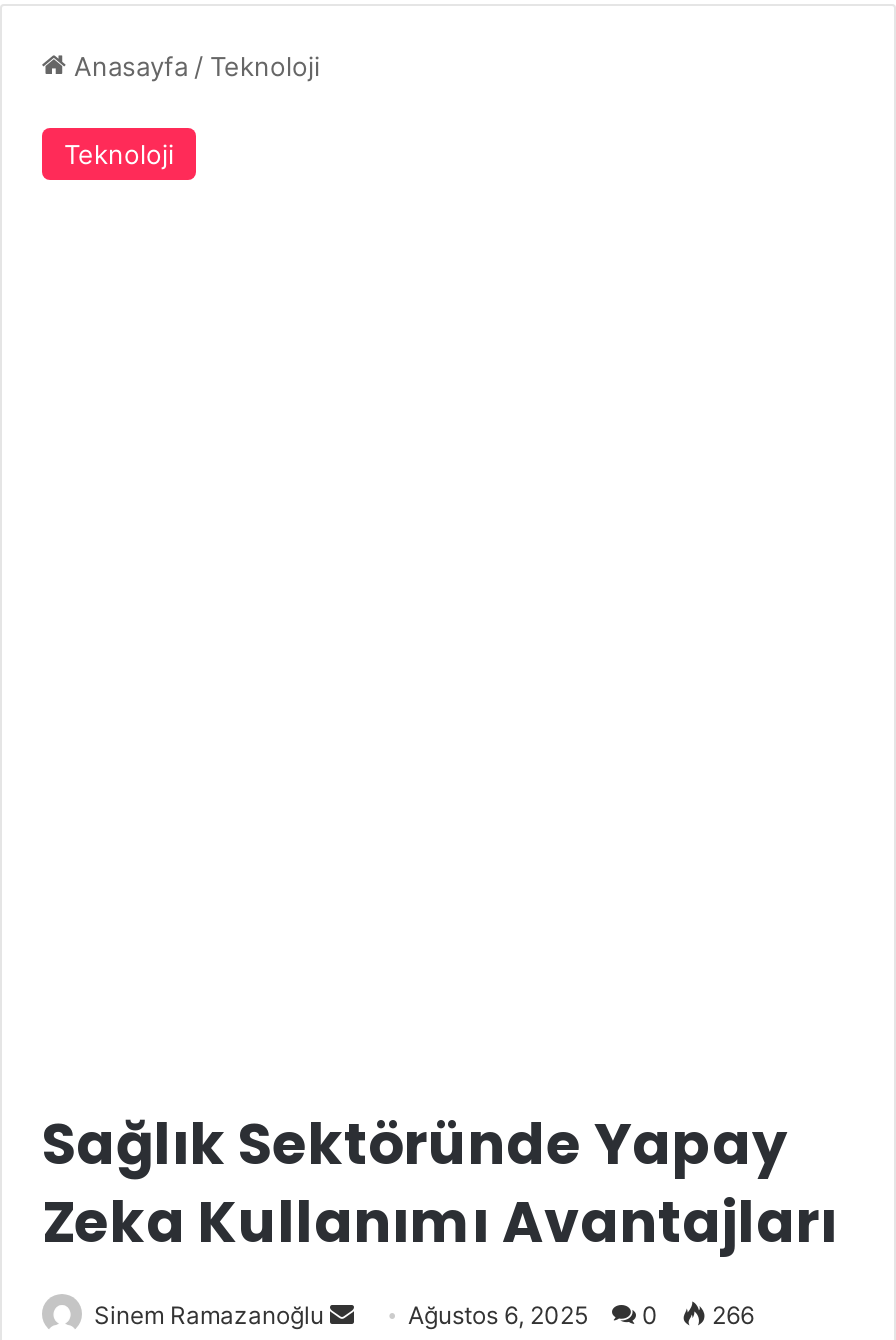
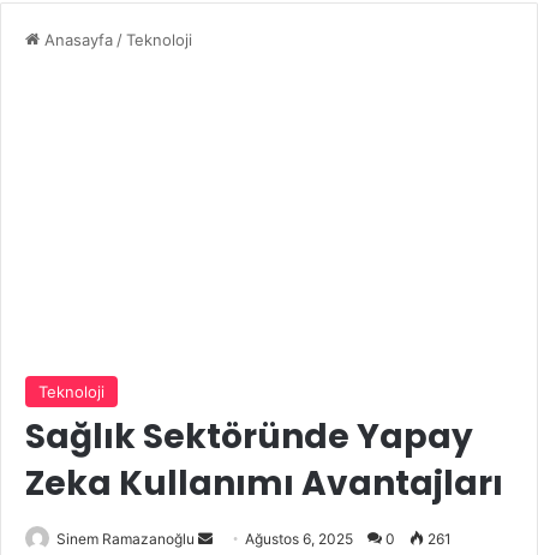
moved down: Teknoloji

- 266
+ 261
